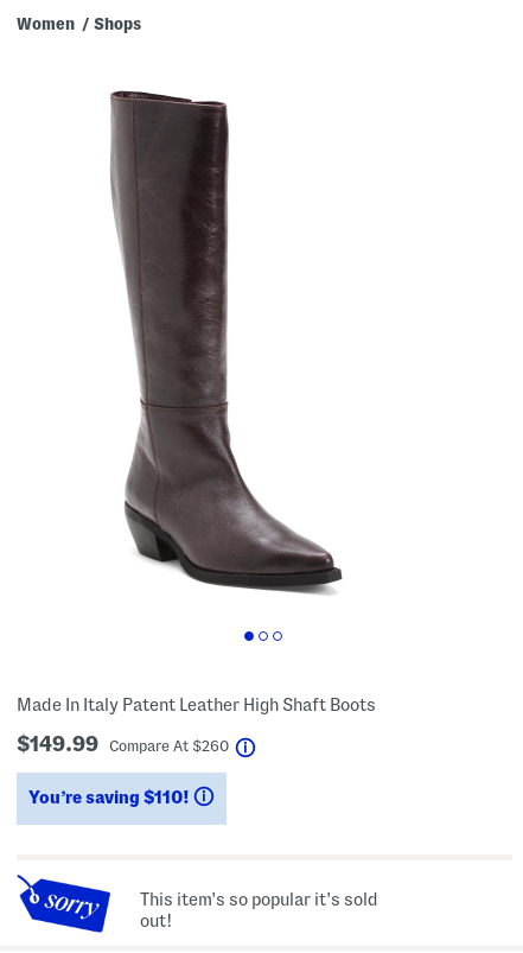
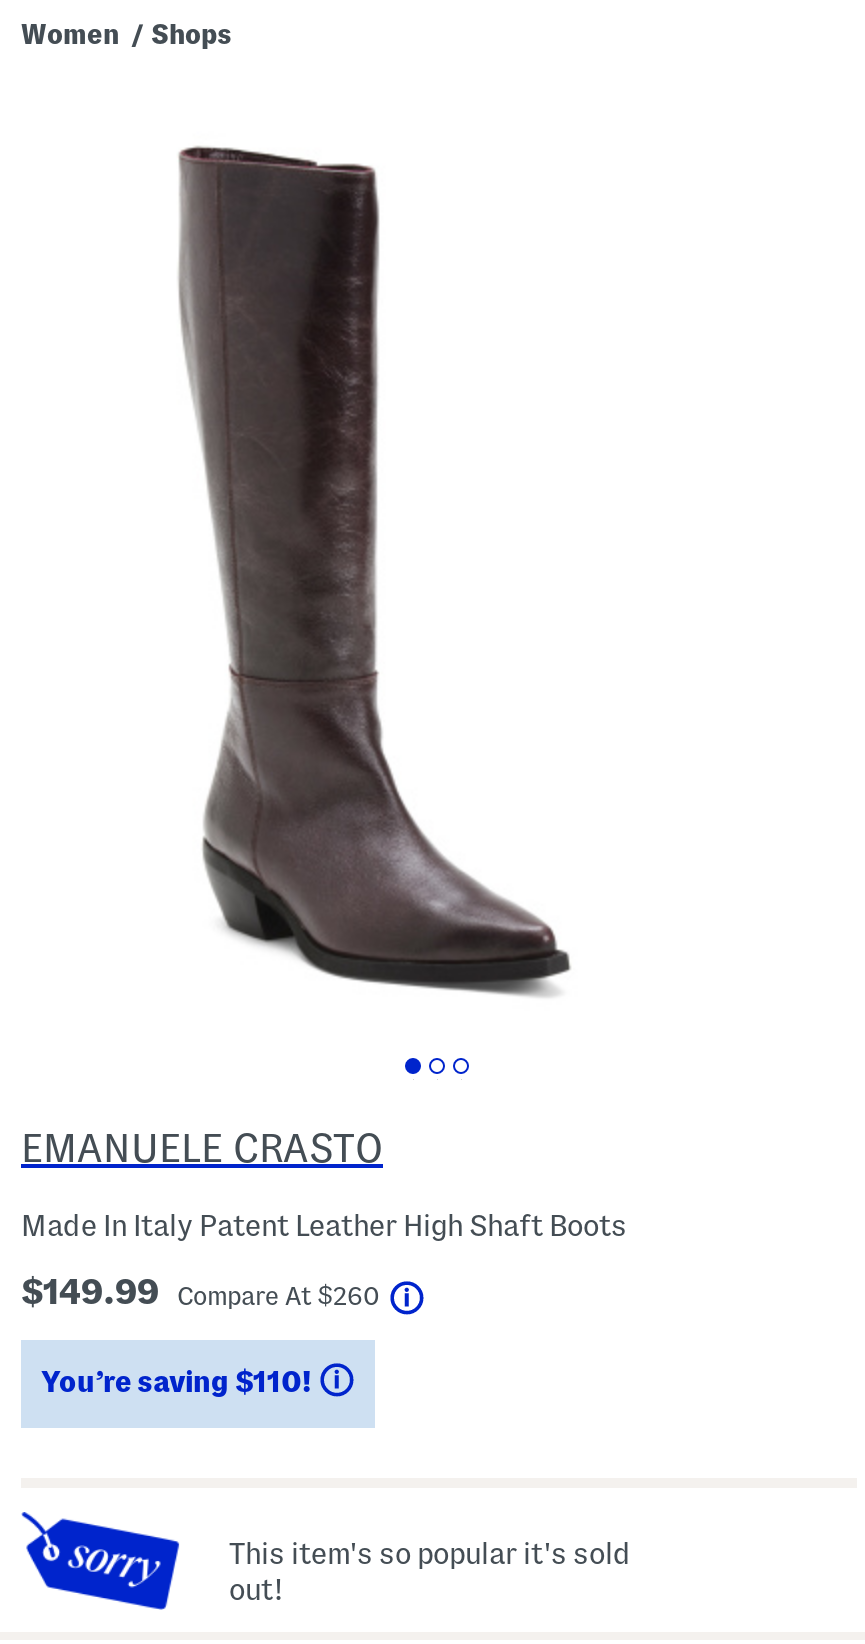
+ EMANUELE CRASTO
